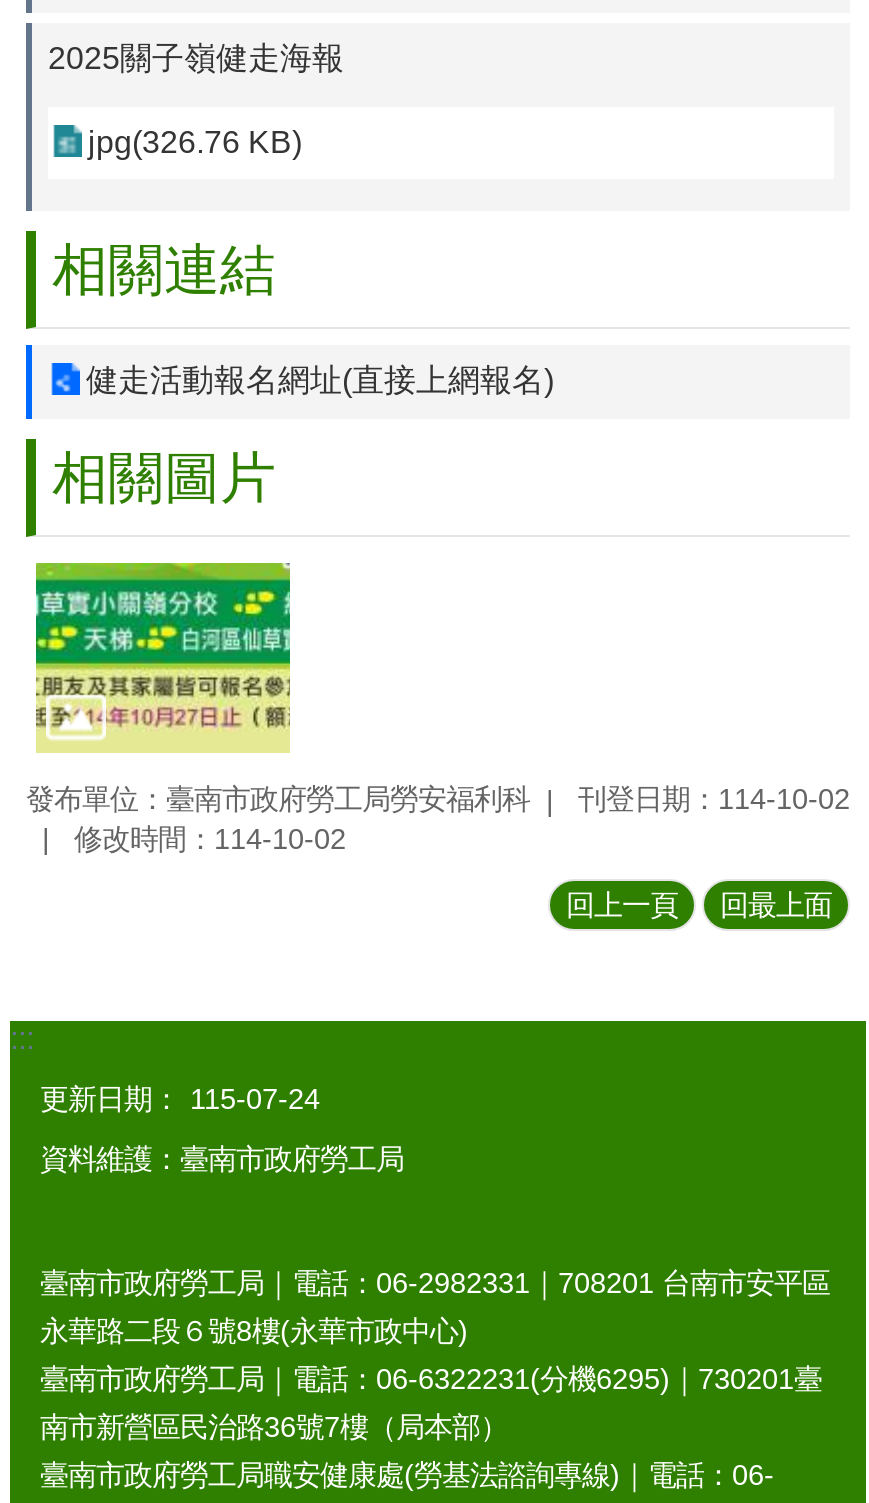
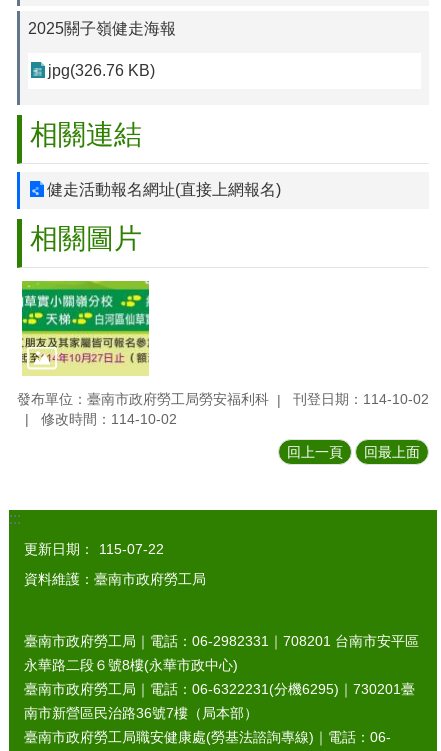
- 更新日期： 115-07-24
+ 更新日期： 115-07-22
